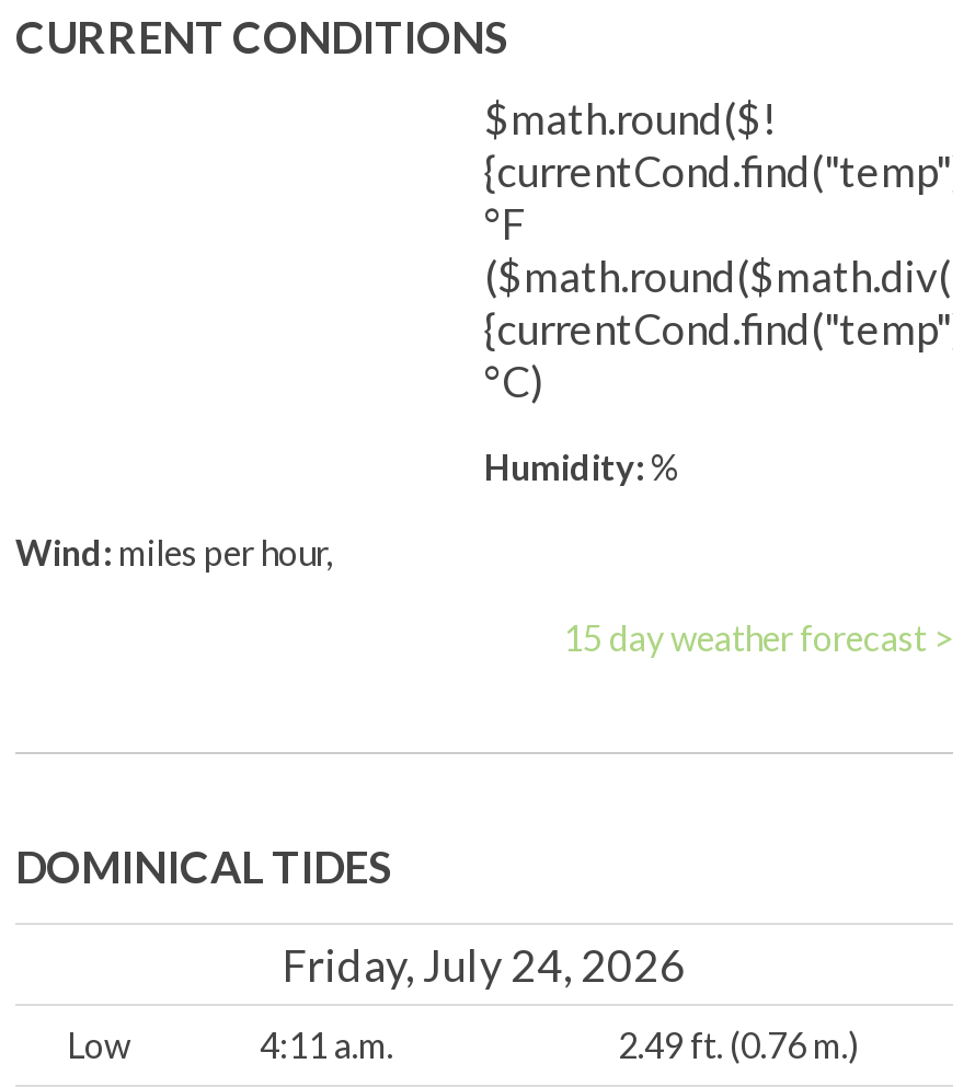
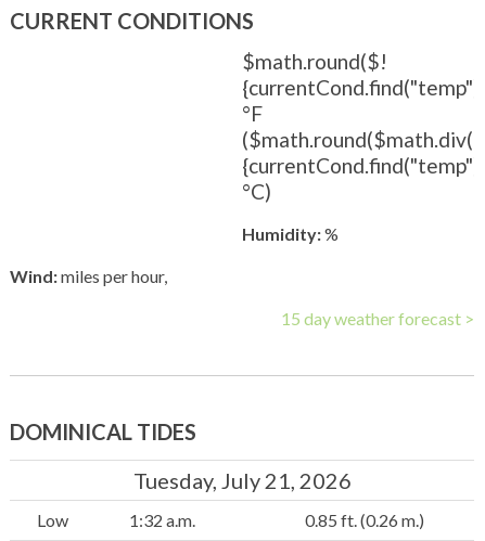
- Friday, July 24, 2026
+ Tuesday, July 21, 2026

- 4:11 a.m.
+ 1:32 a.m.

- 2.49 ft. (0.76 m.)
+ 0.85 ft. (0.26 m.)
